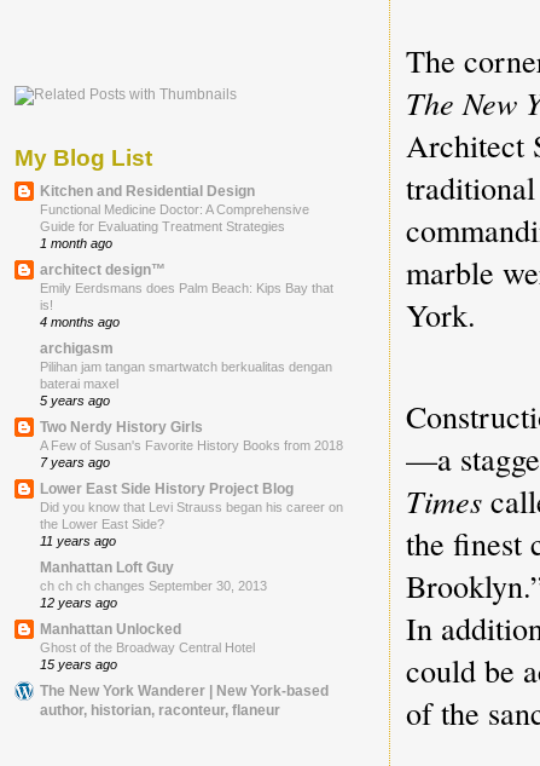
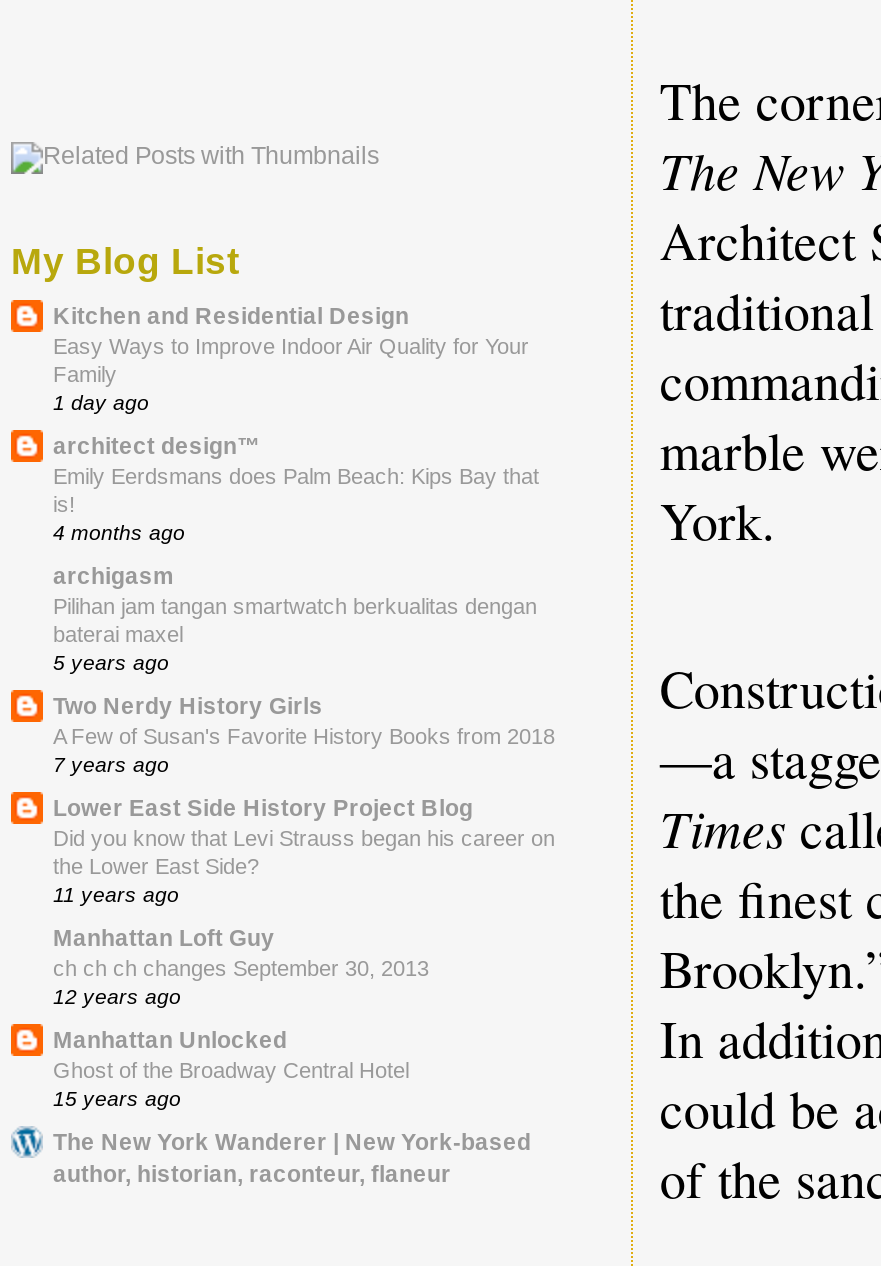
- Functional Medicine Doctor: A Comprehensive
- Guide for Evaluating Treatment Strategies
- 1 month ago
+ Easy Ways to Improve Indoor Air Quality for Your
+ Family
+ 1 day ago
